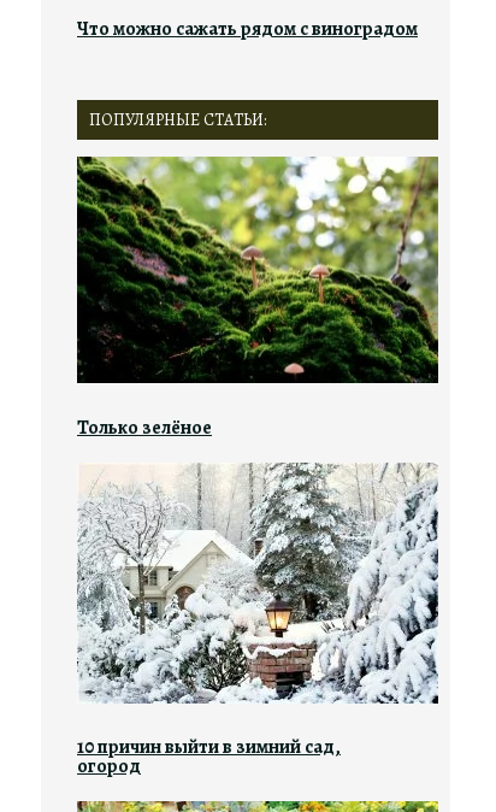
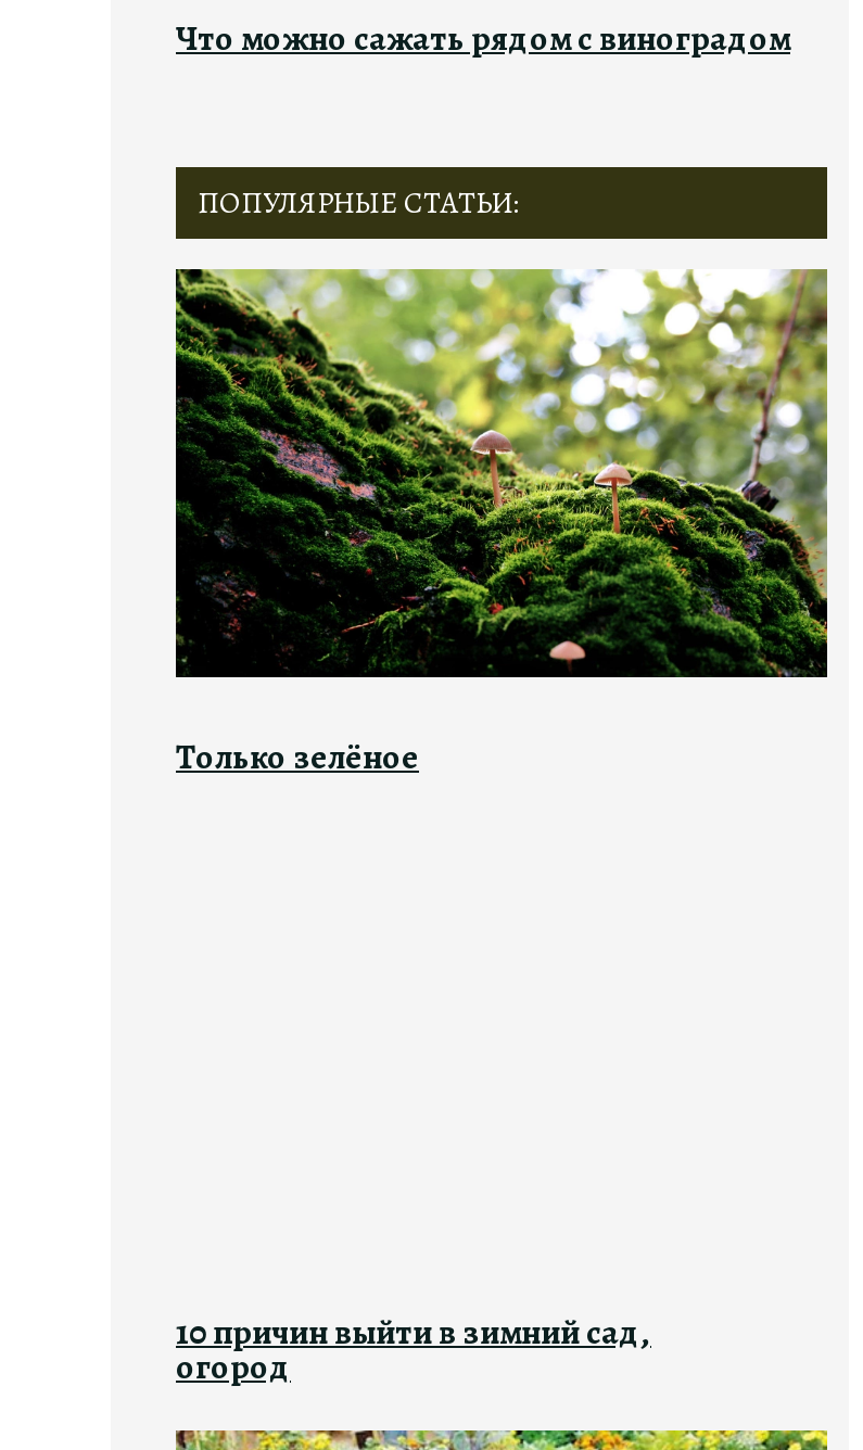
- [image]
